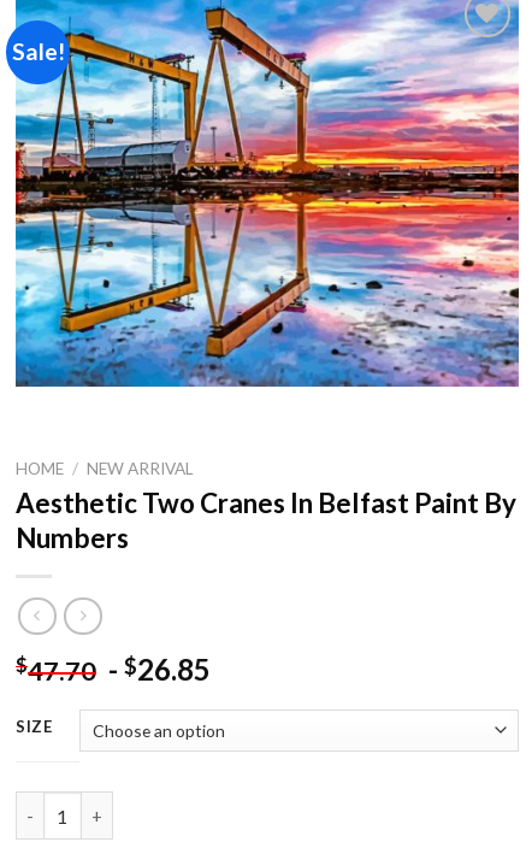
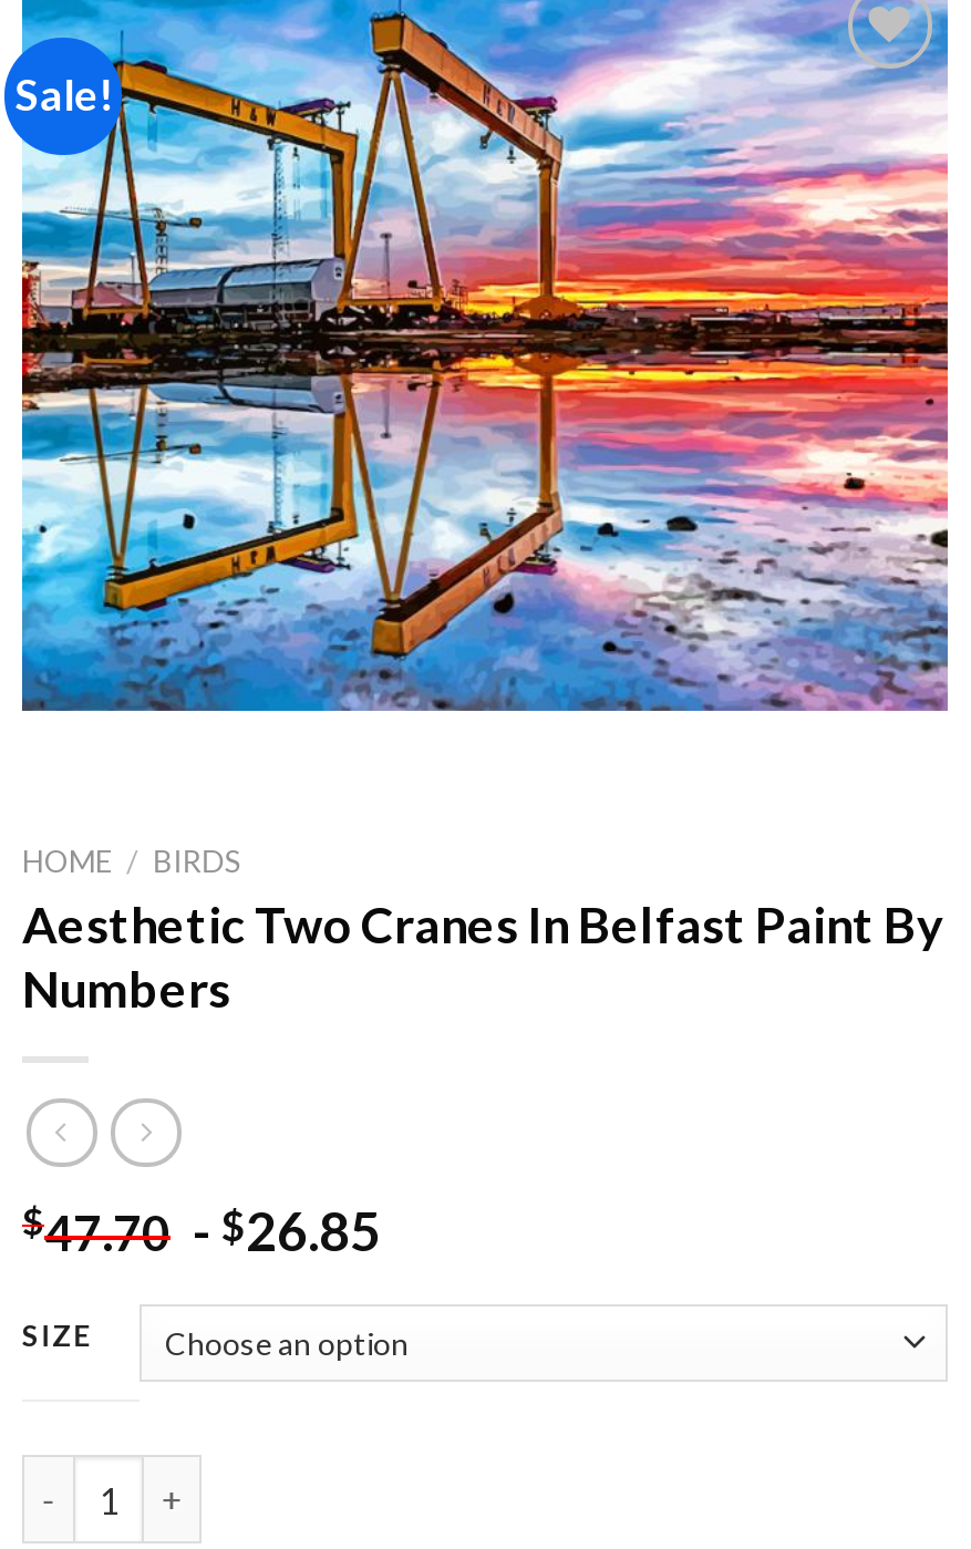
- HOME / NEW ARRIVAL
+ HOME / BIRDS
